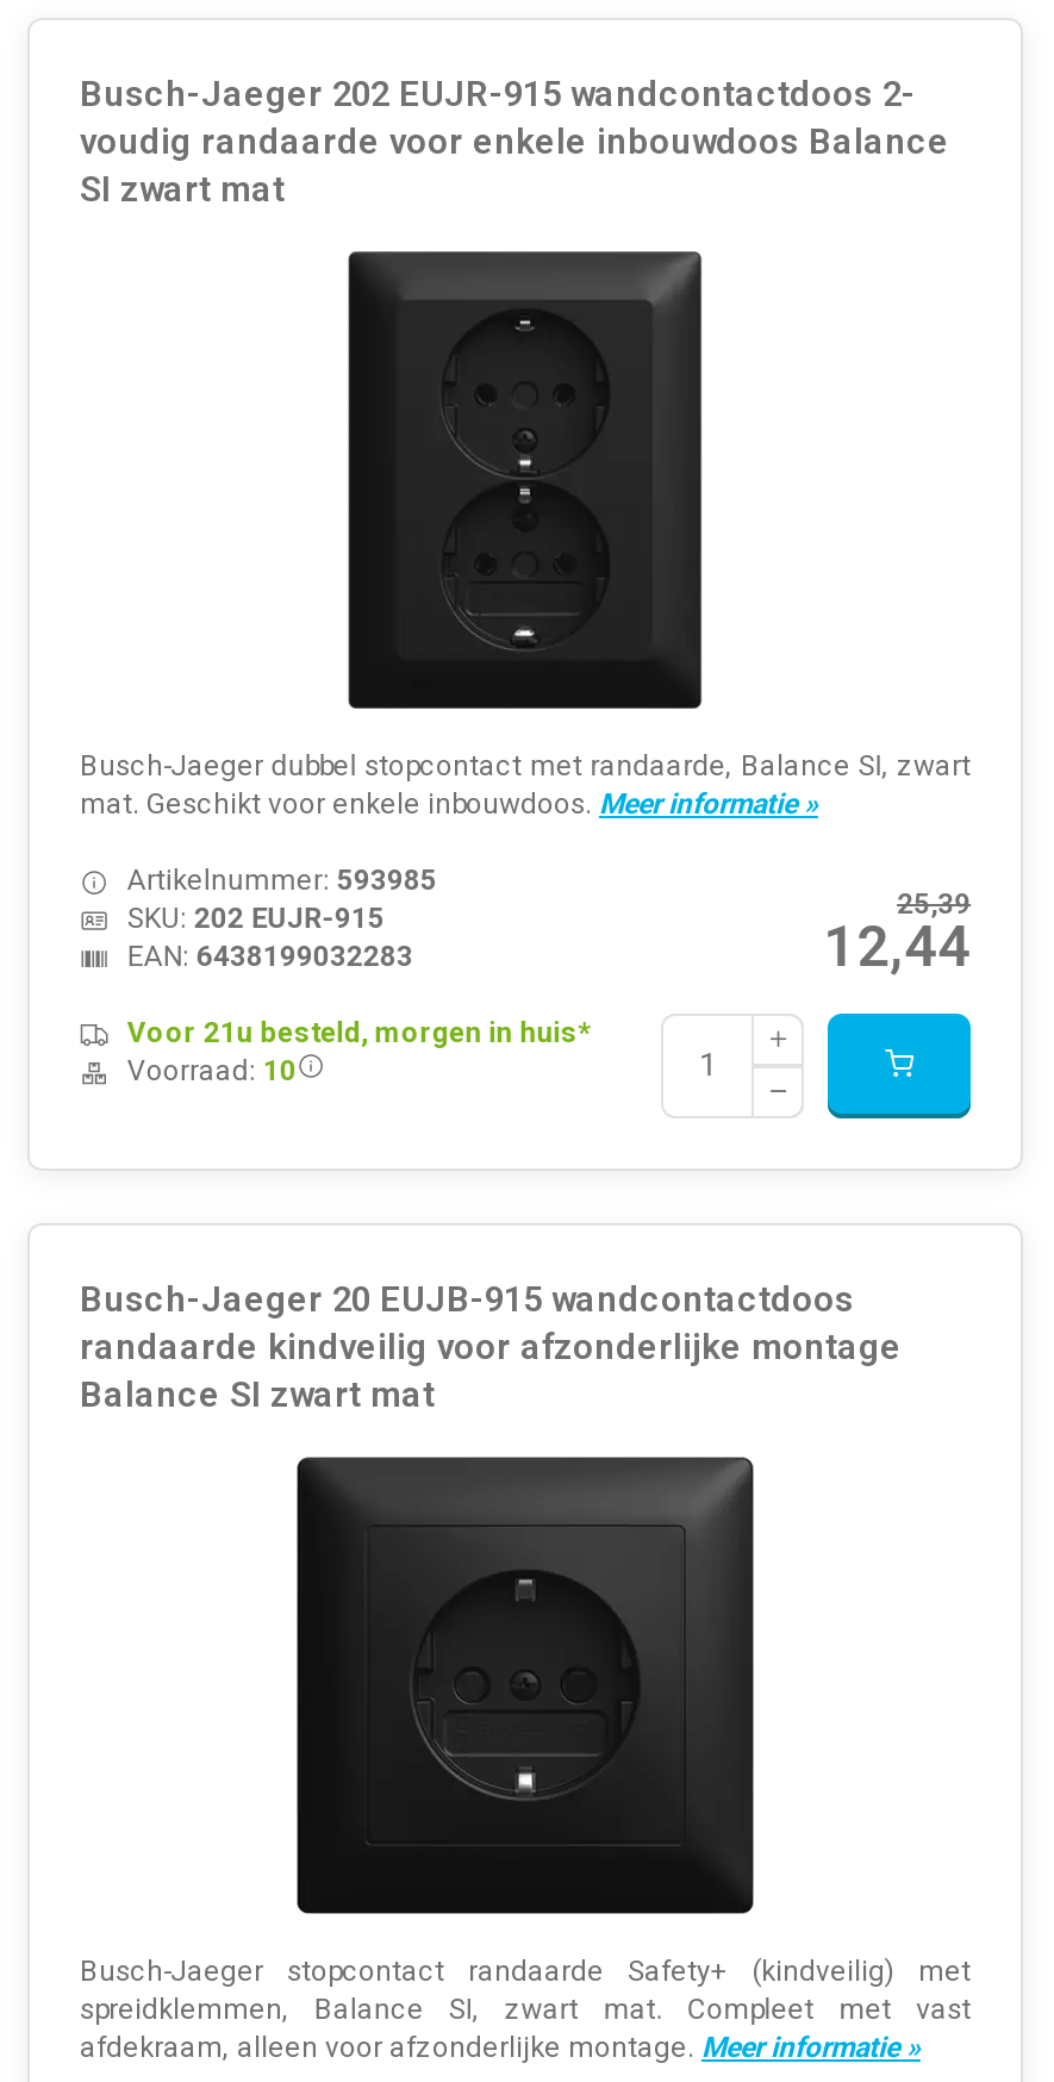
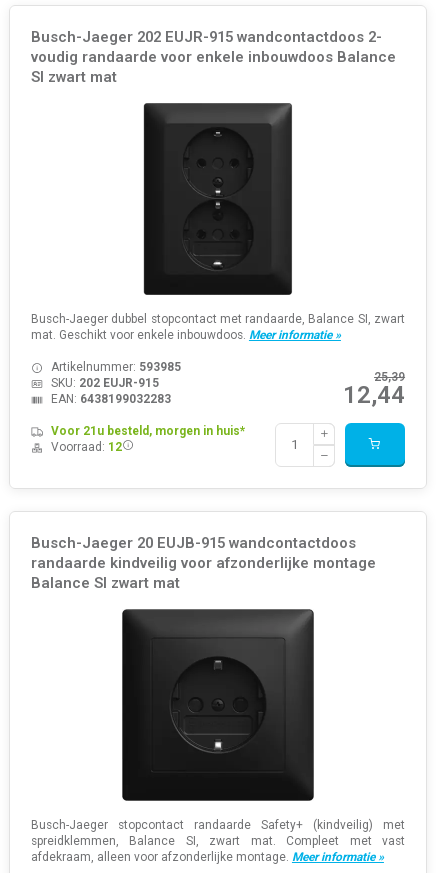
- Voorraad: 10
+ Voorraad: 12
